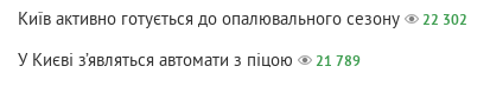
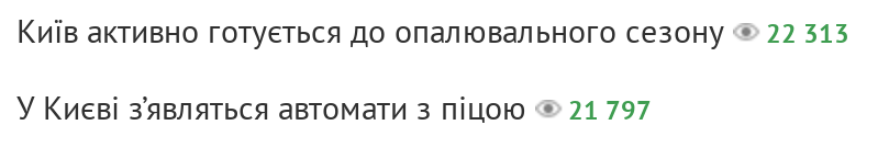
- Київ активно готується до опалювального сезону 22 302
+ Київ активно готується до опалювального сезону 22 313

- У Києві з’являться автомати з піцою 21 789
+ У Києві з’являться автомати з піцою 21 797
